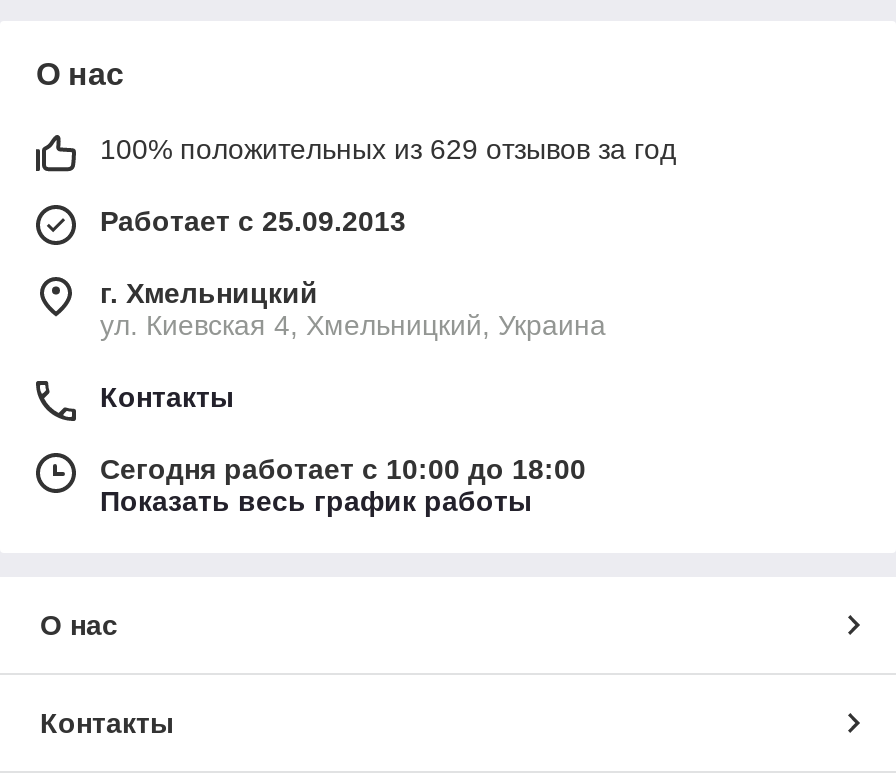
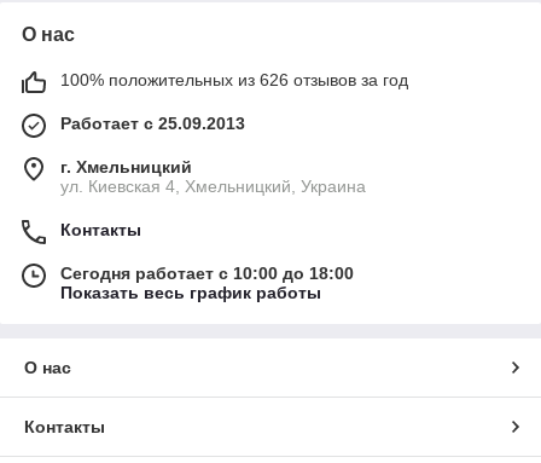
- 100% положительных из 629 отзывов за год
+ 100% положительных из 626 отзывов за год
